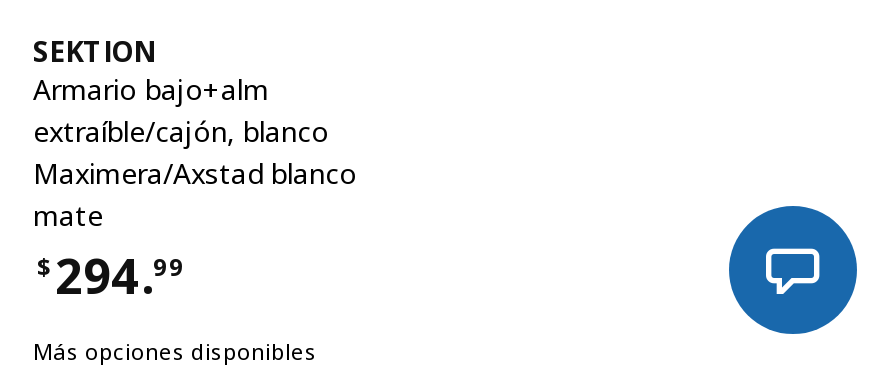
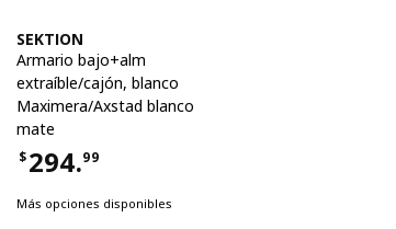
- [image]
